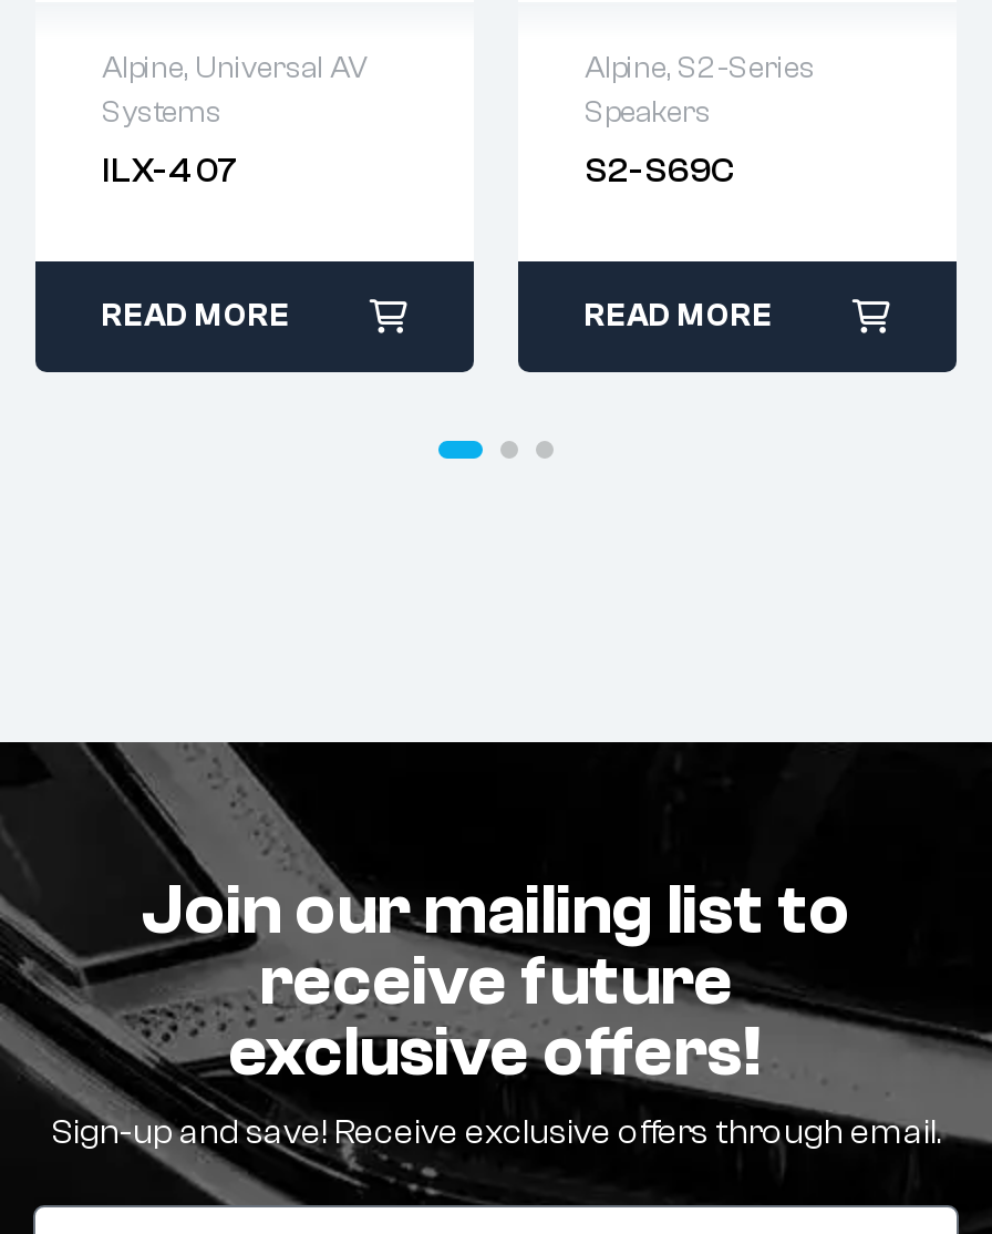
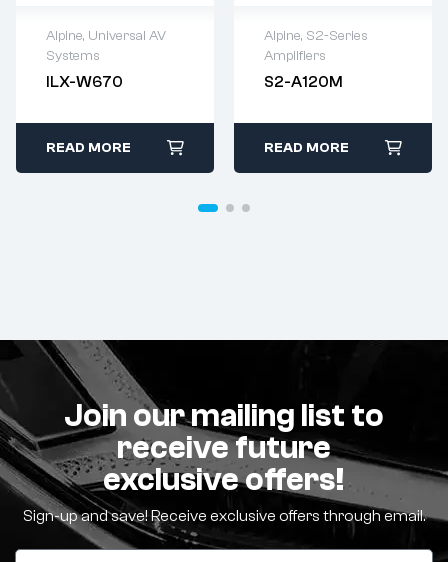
- Speakers
+ Amplifiers

- ILX-407
+ ILX-W670

- S2-S69C
+ S2-A120M
